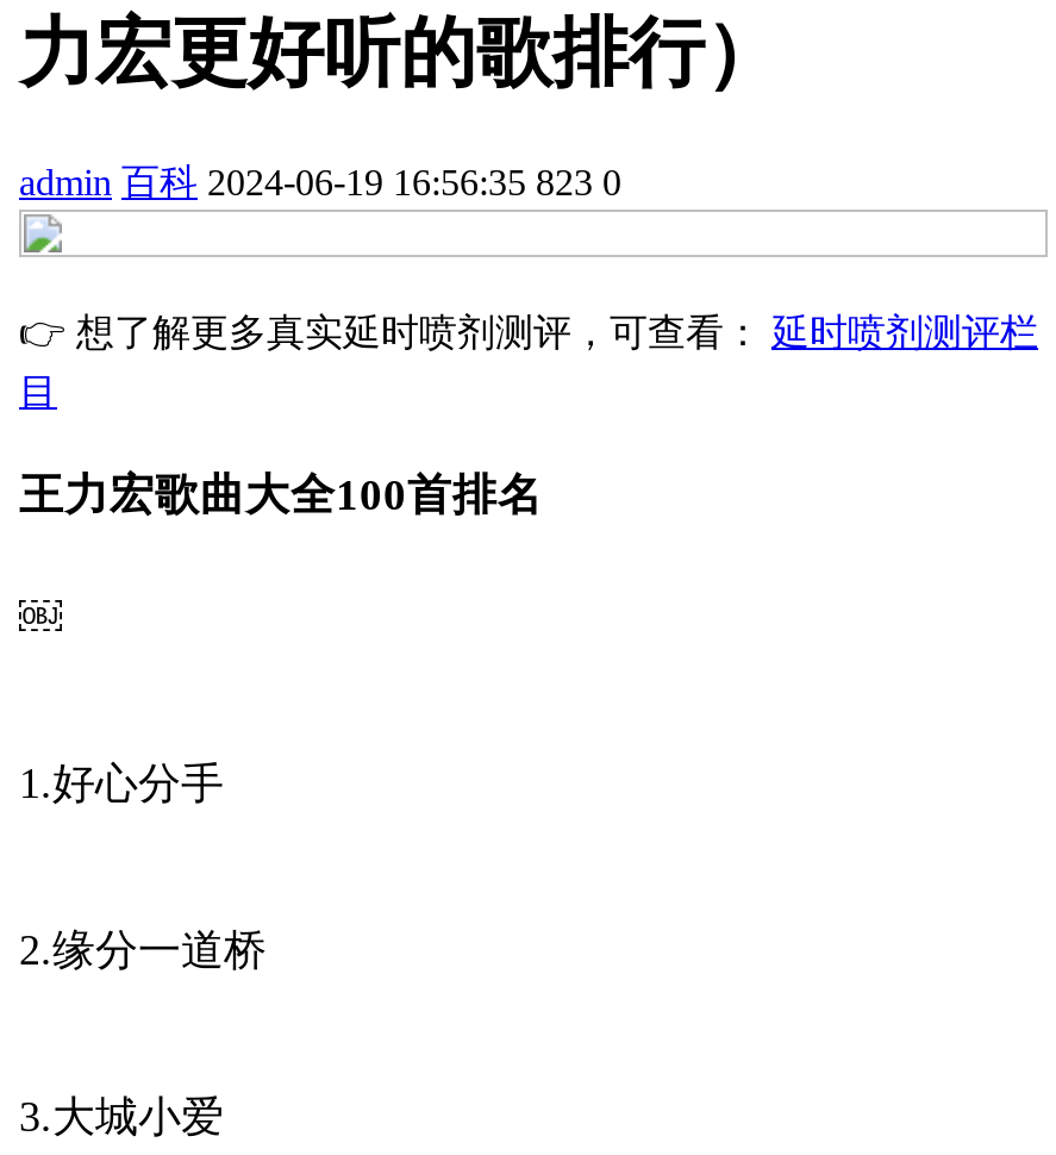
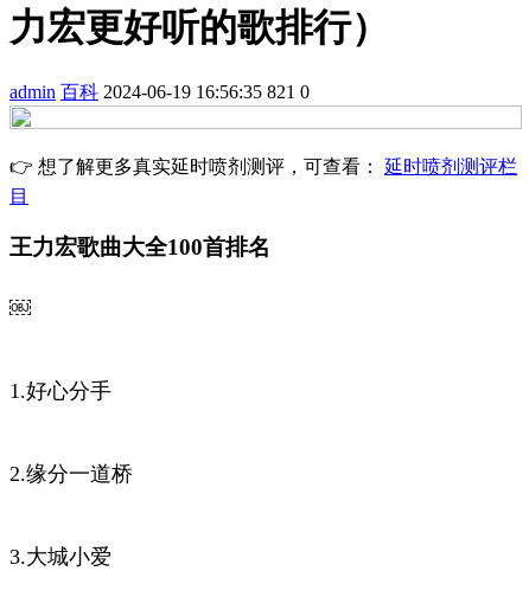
- admin 百科 2024-06-19 16:56:35 823 0
+ admin 百科 2024-06-19 16:56:35 821 0
